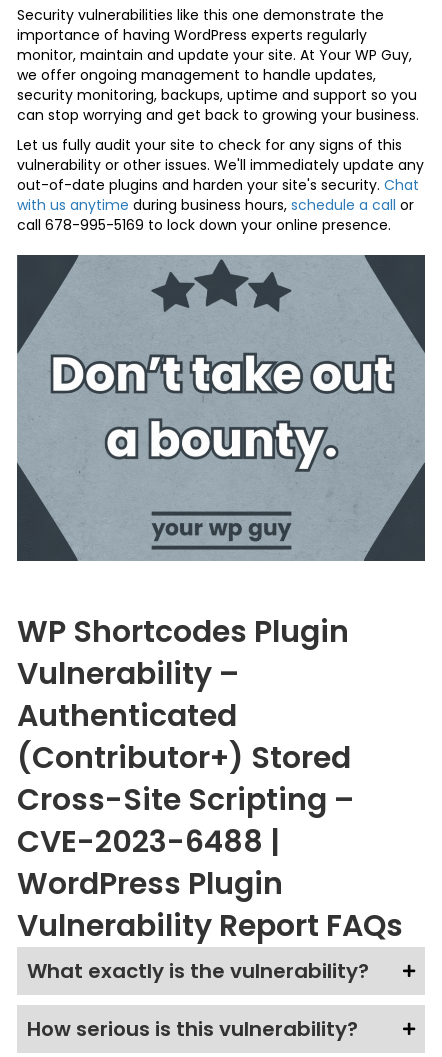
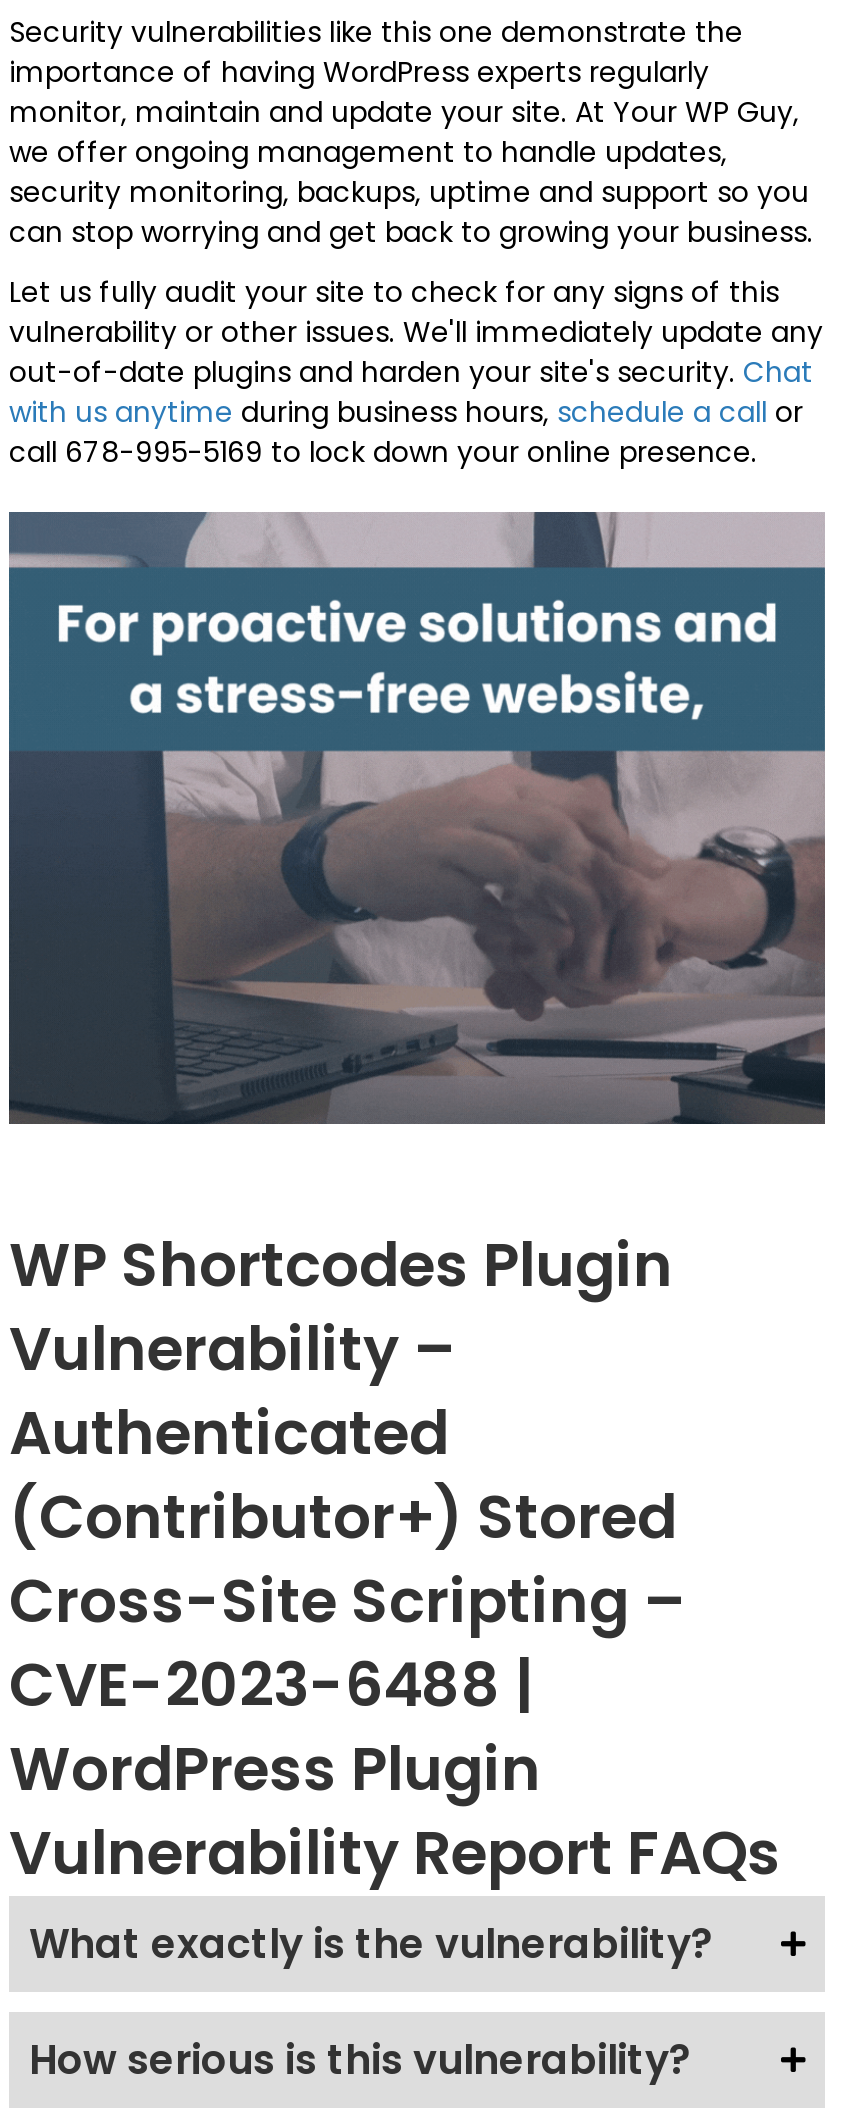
- [image]
+ [image]
